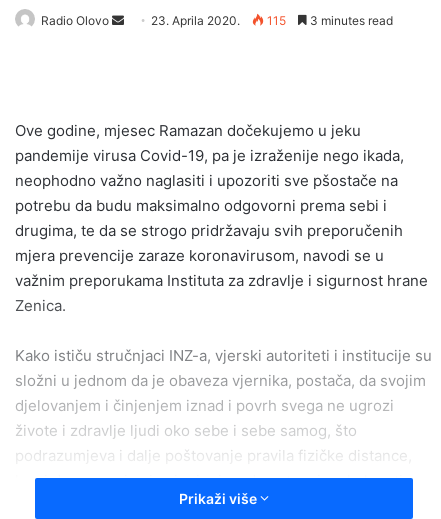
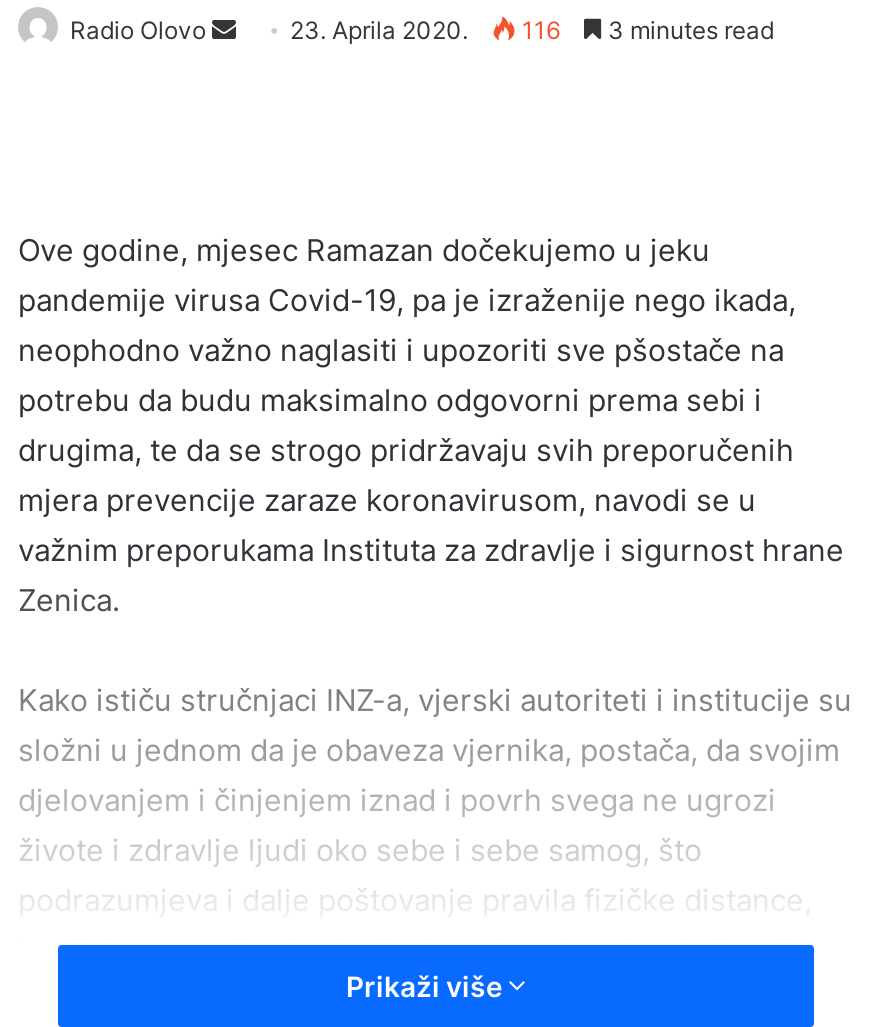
- 115
+ 116
